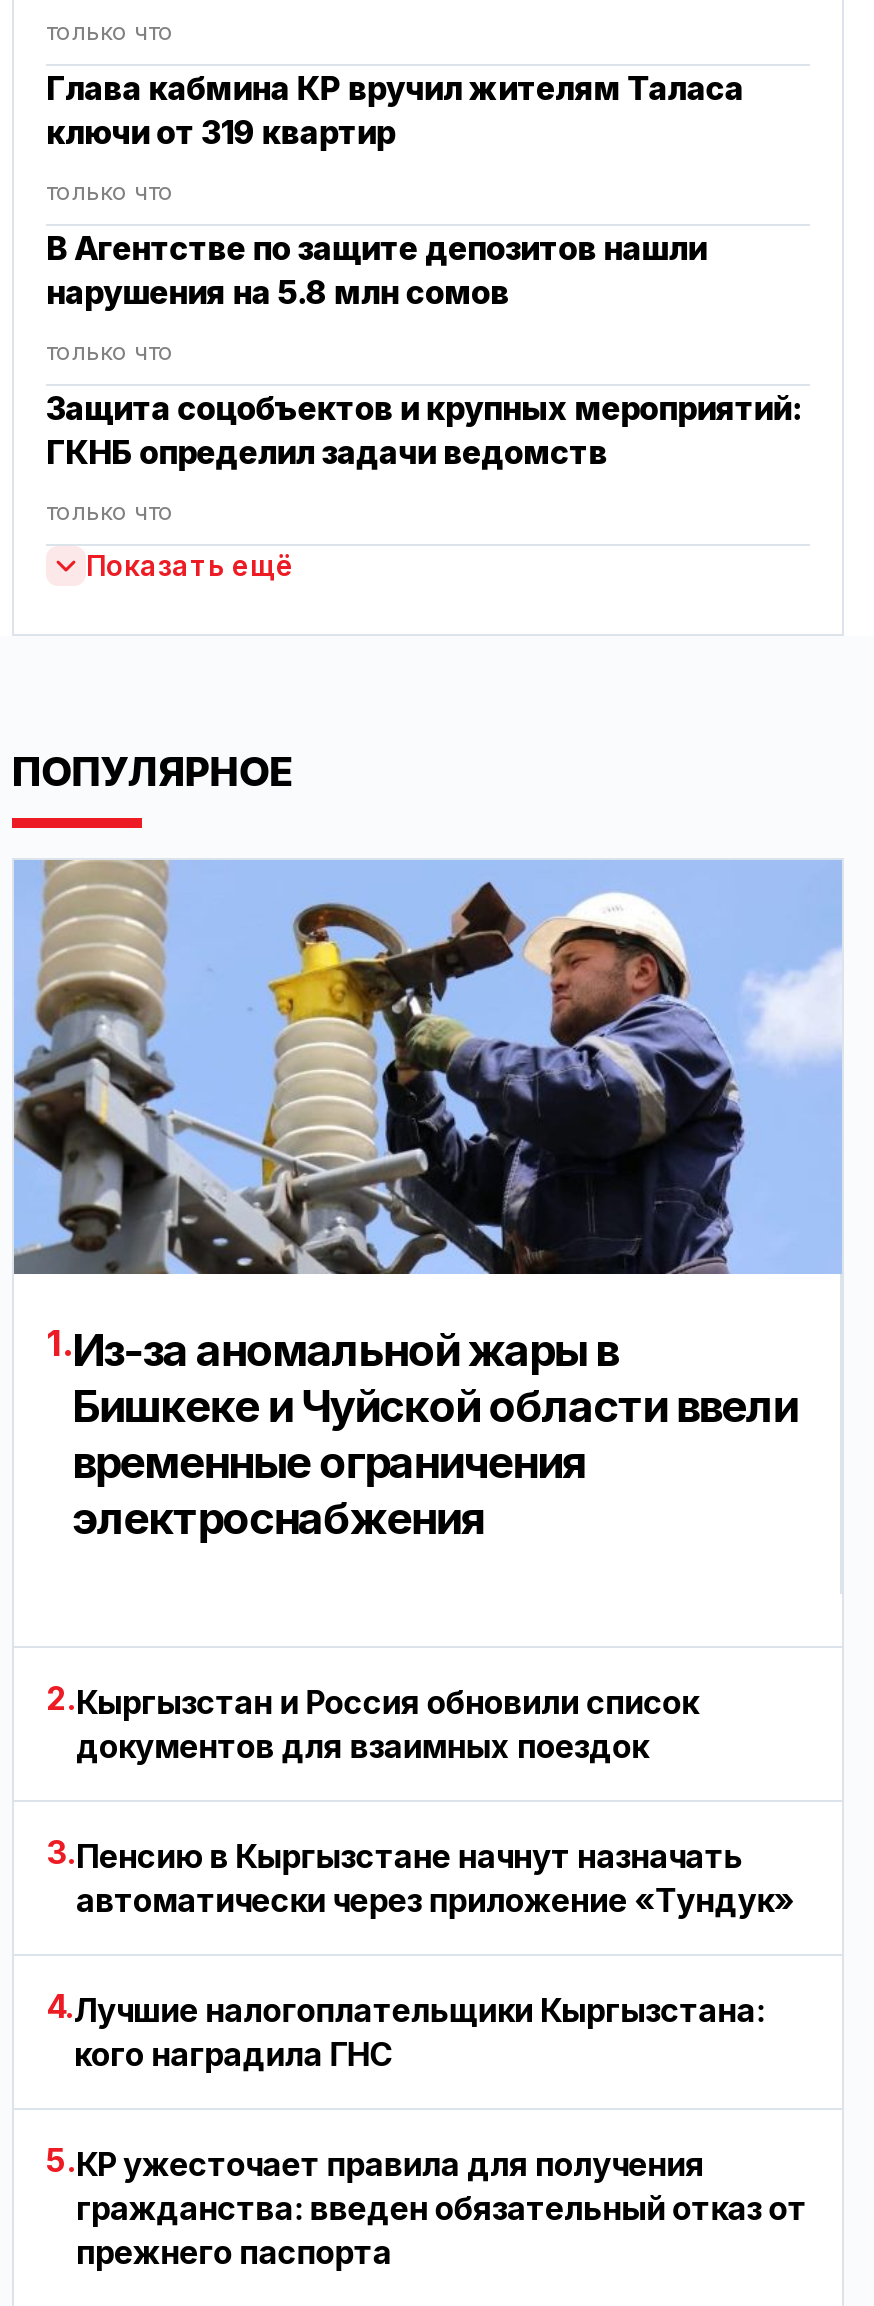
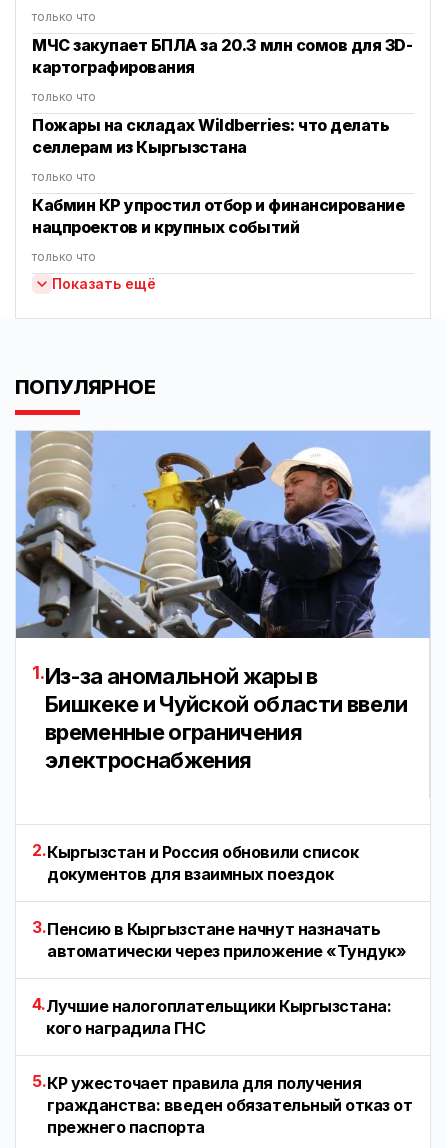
- Глава кабмина КР вручил жителям Таласа
- ключи от 319 квартир
+ МЧС закупает БПЛА за 20.3 млн сомов для 3D-
+ картографирования

- В Агентстве по защите депозитов нашли
- нарушения на 5.8 млн сомов
+ Пожары на складах Wildberries: что делать
+ селлерам из Кыргызстана

- Защита соцобъектов и крупных мероприятий:
- ГКНБ определил задачи ведомств
+ Кабмин КР упростил отбор и финансирование
+ нацпроектов и крупных событий
